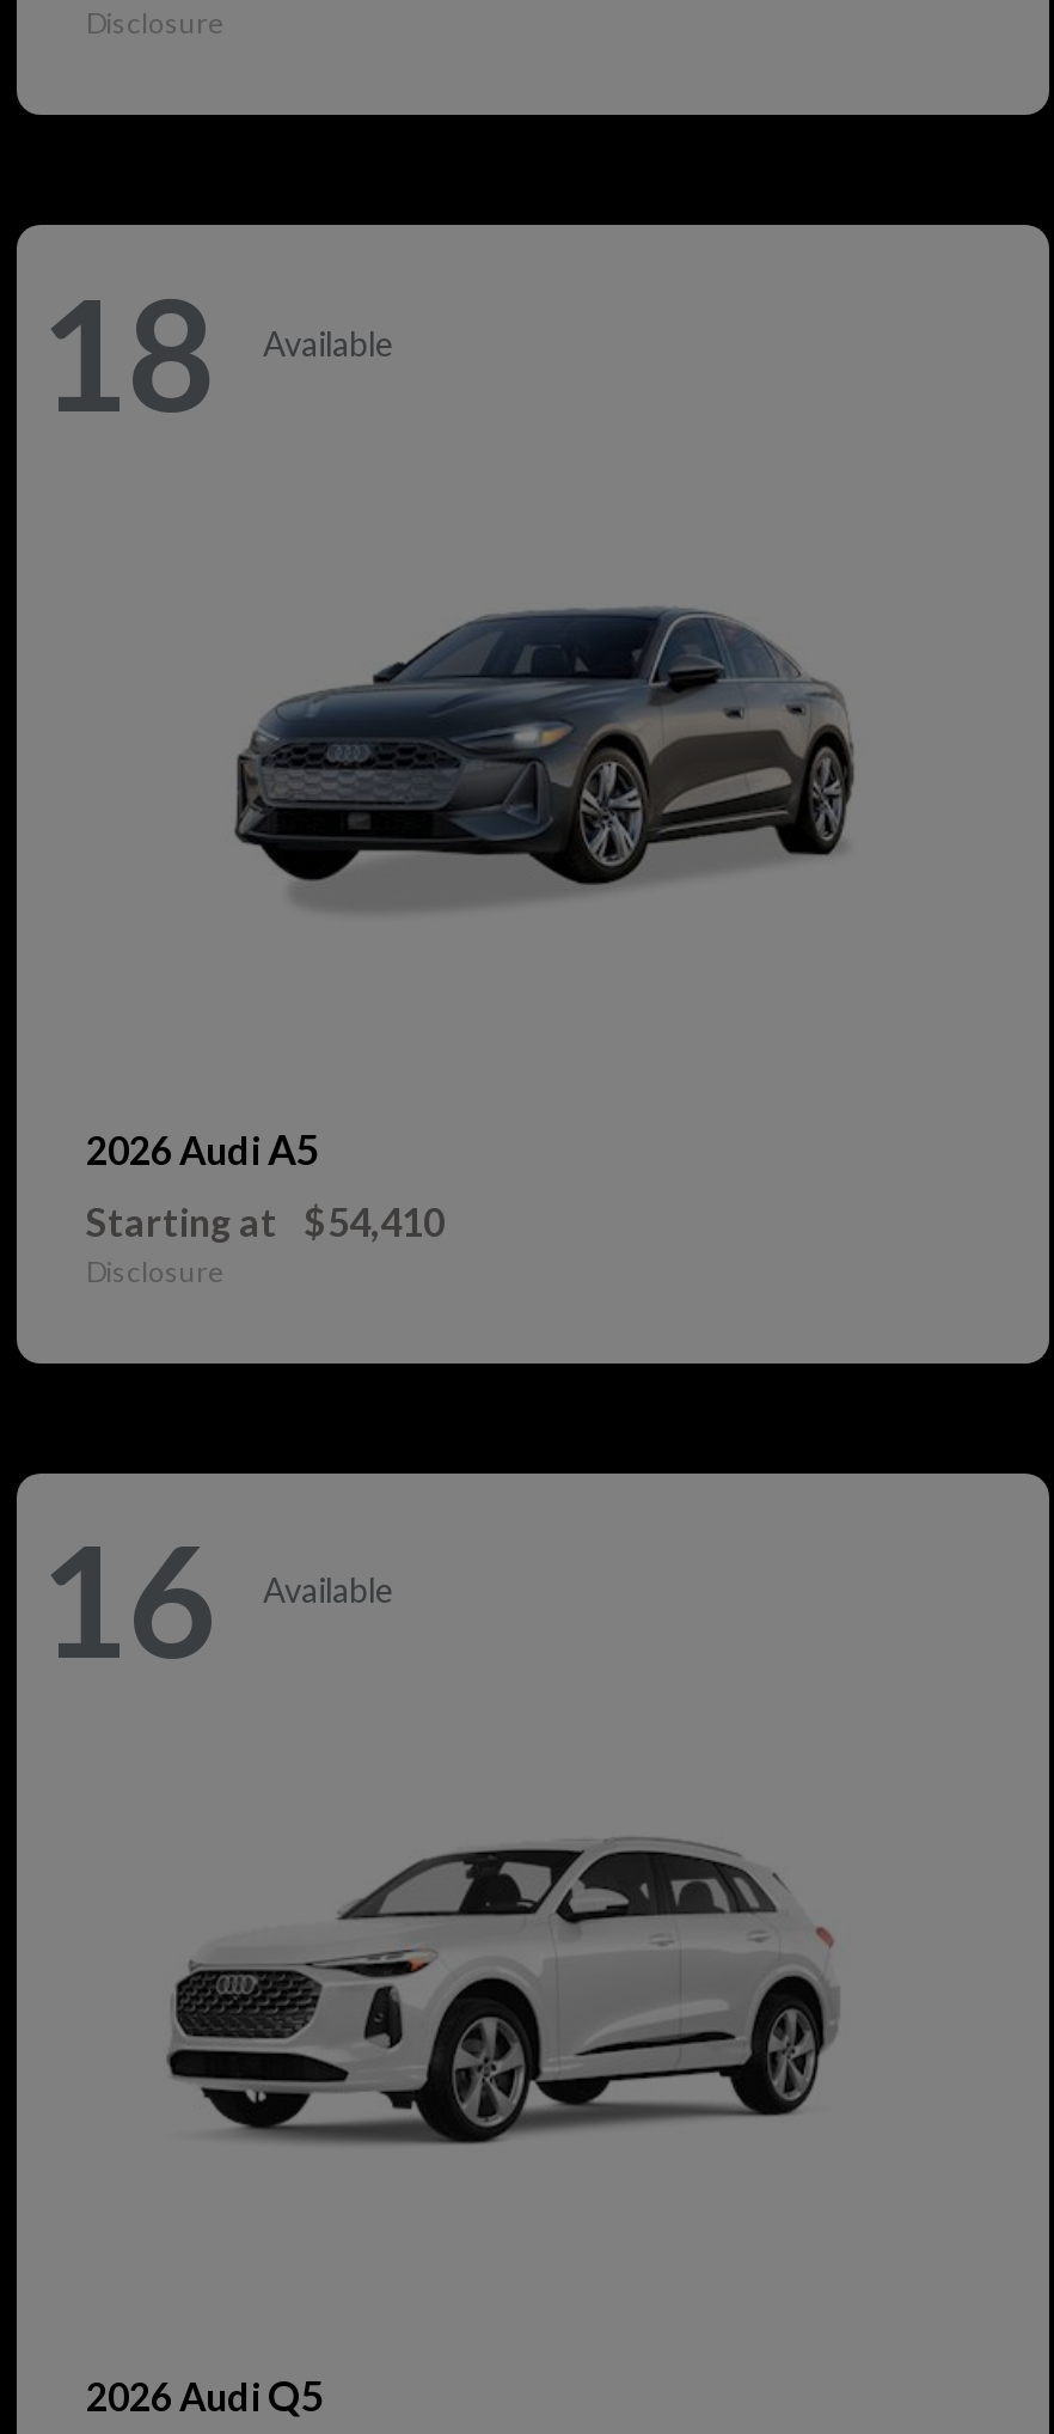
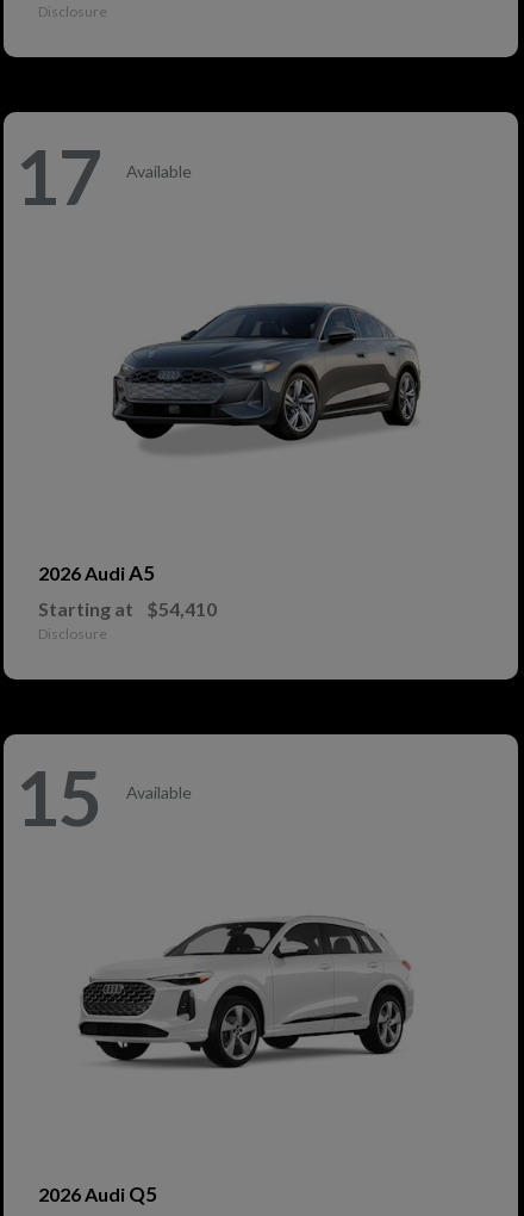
- 18 Available
+ 17 Available

- 16 Available
+ 15 Available
